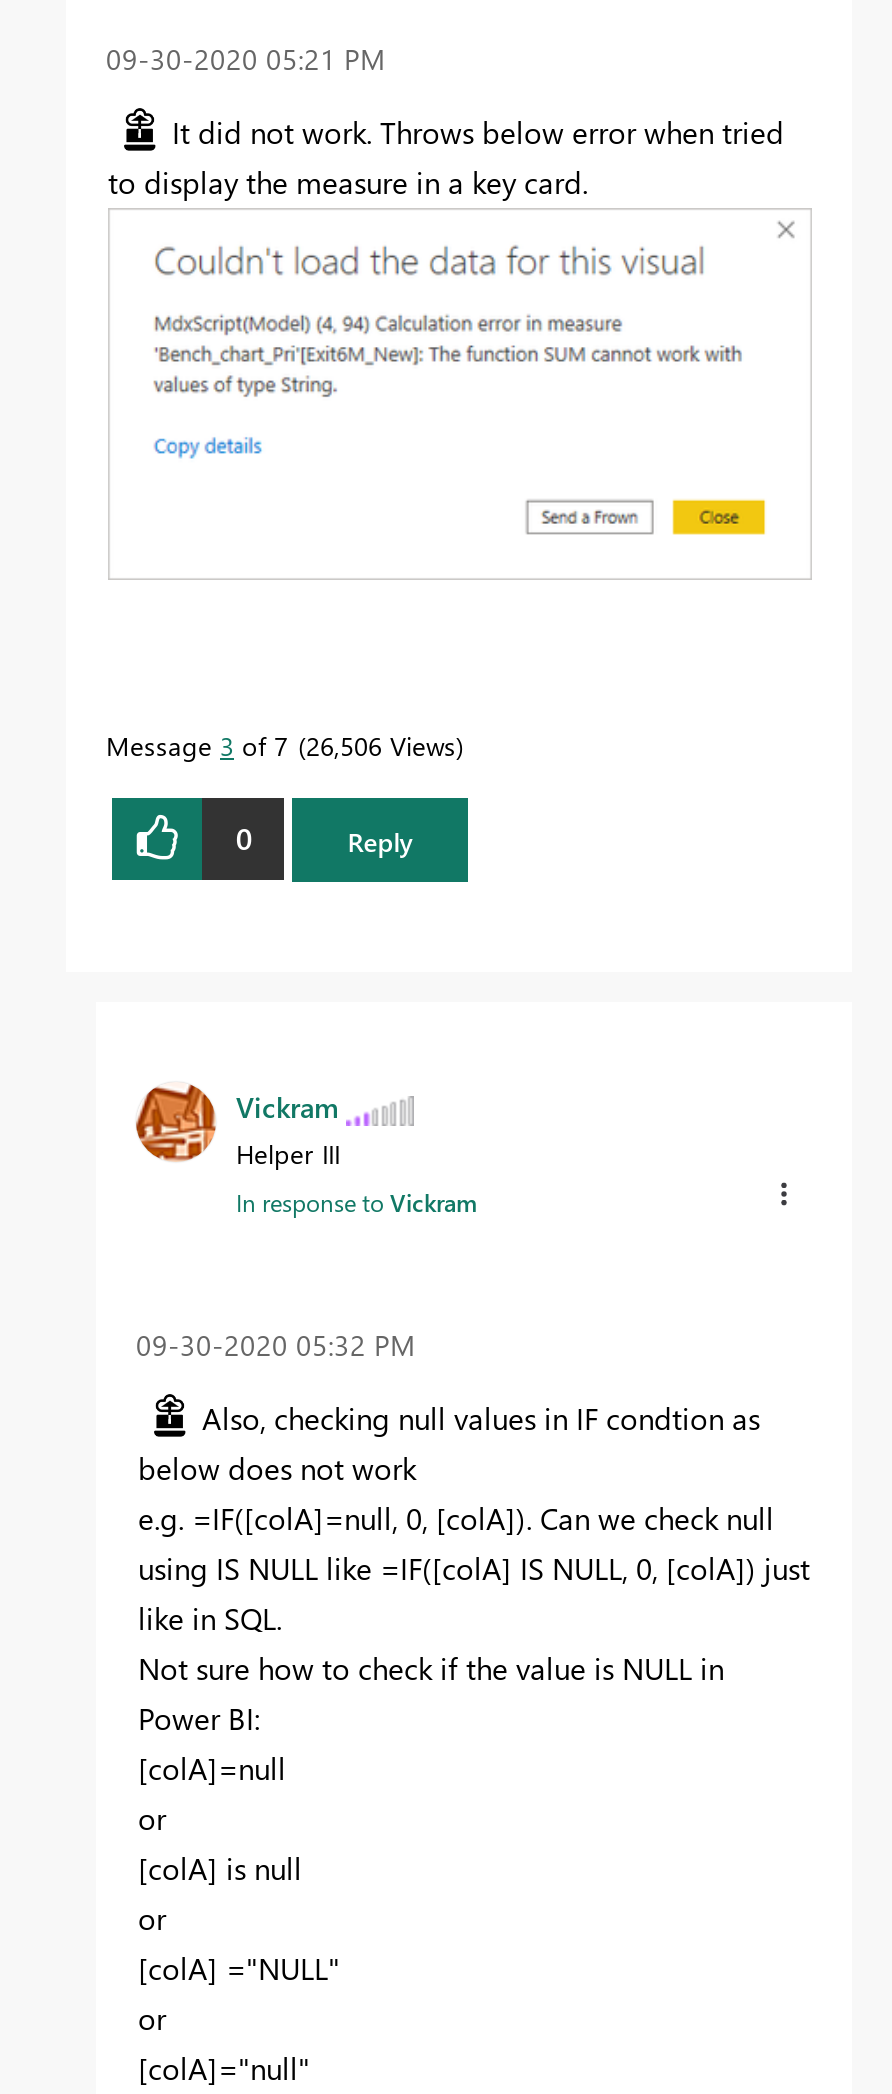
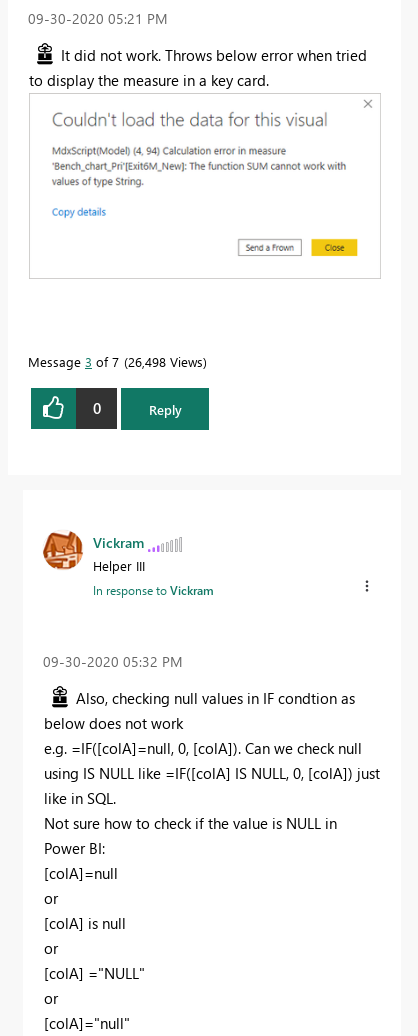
- Message 3 of 7 26,506 Views
+ Message 3 of 7 26,498 Views
